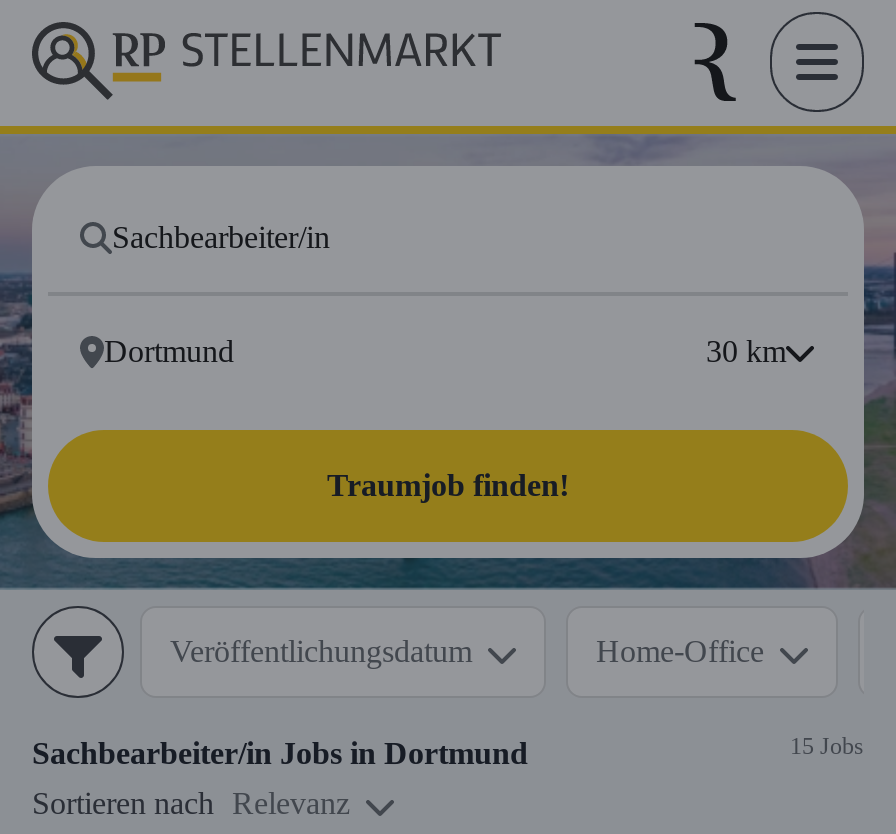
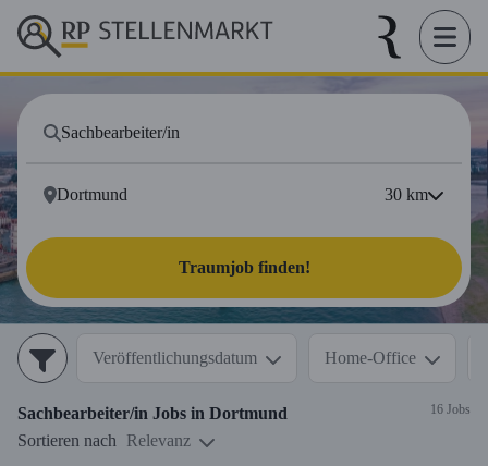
- 15 Jobs
+ 16 Jobs
